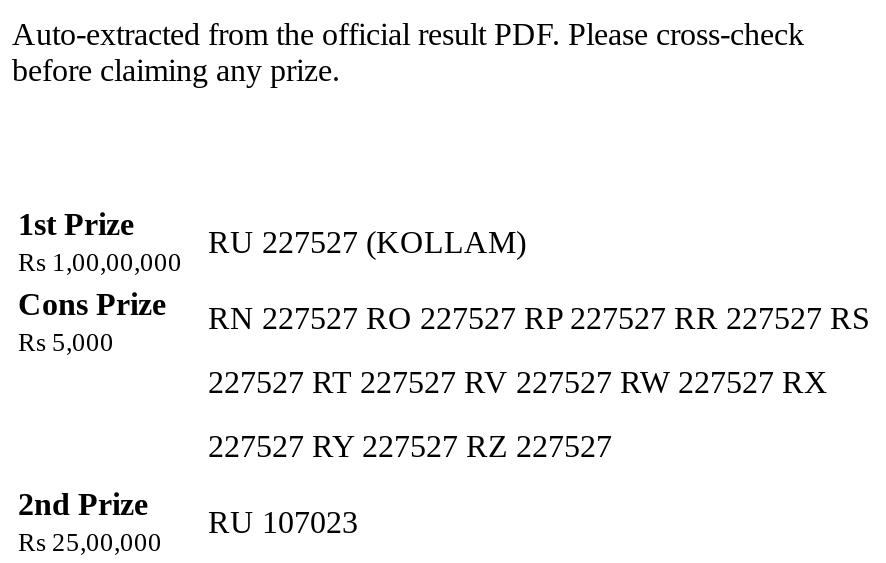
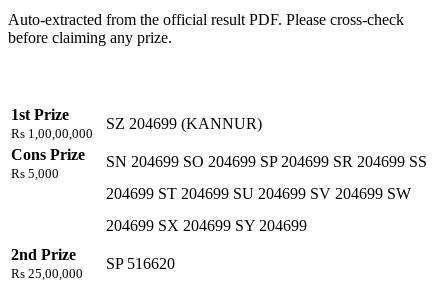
- RU 227527 (KOLLAM)
+ SZ 204699 (KANNUR)

- Cons Prize RN 227527 RO 227527 RP 227527 RR 227527 RS
+ Cons Prize SN 204699 SO 204699 SP 204699 SR 204699 SS

- 227527 RT 227527 RV 227527 RW 227527 RX
+ 204699 ST 204699 SU 204699 SV 204699 SW

- 227527 RY 227527 RZ 227527
+ 204699 SX 204699 SY 204699

- RU 107023
+ SP 516620
